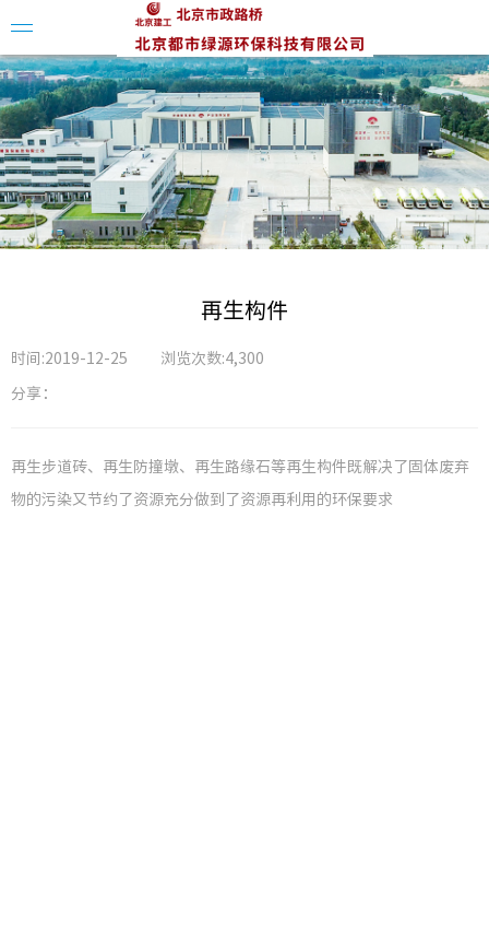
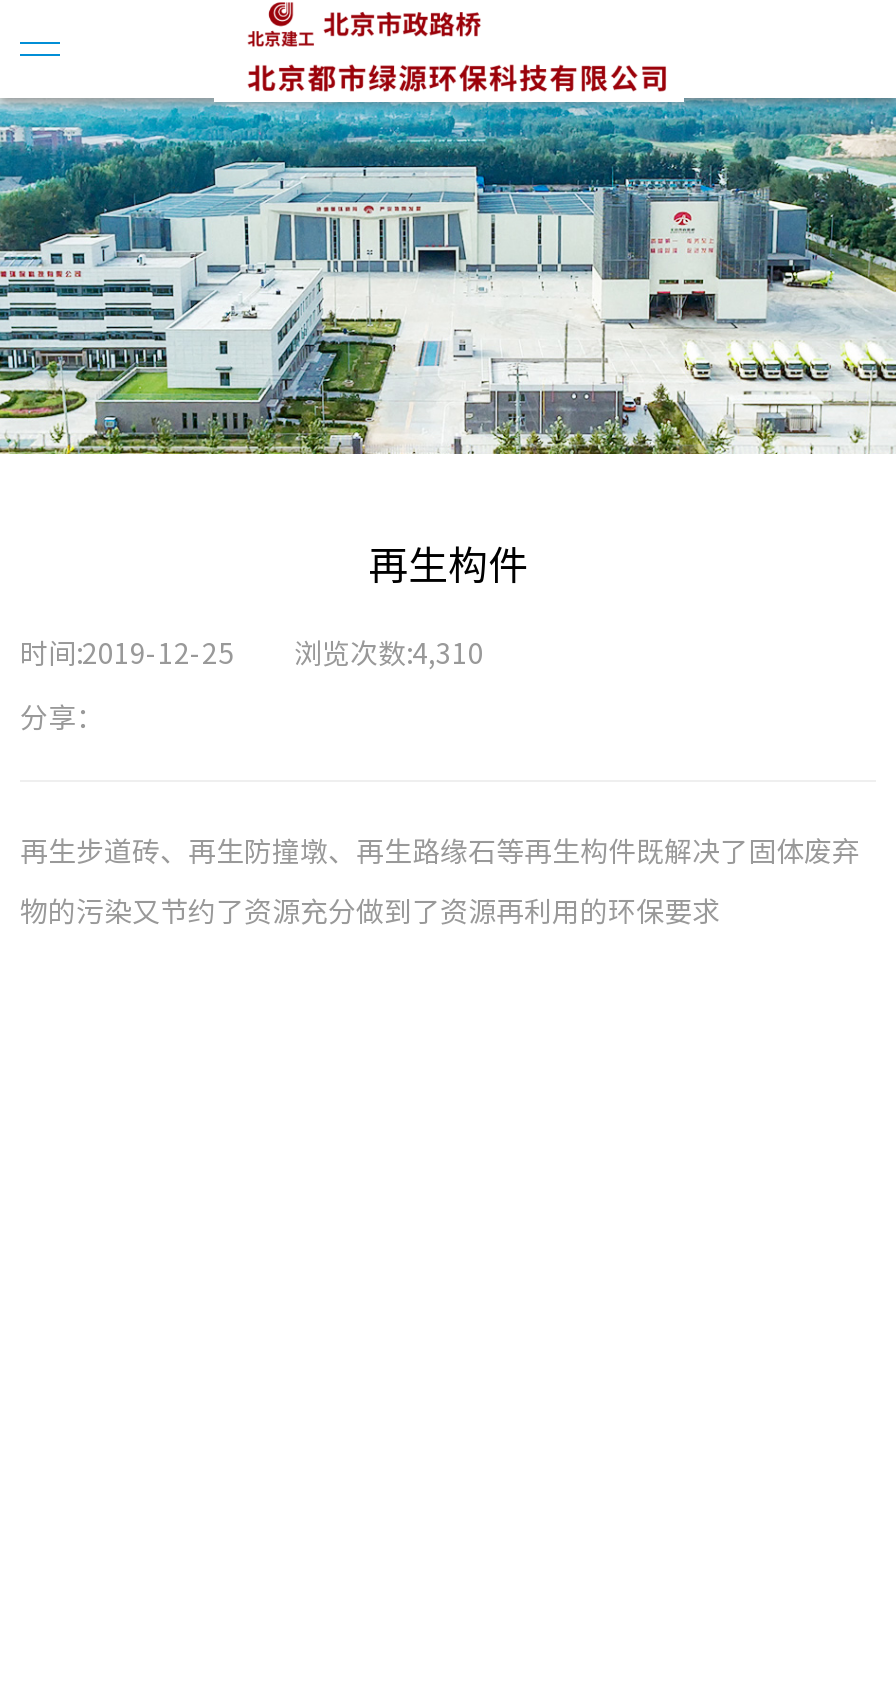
- 浏览次数:4,300
+ 浏览次数:4,310
